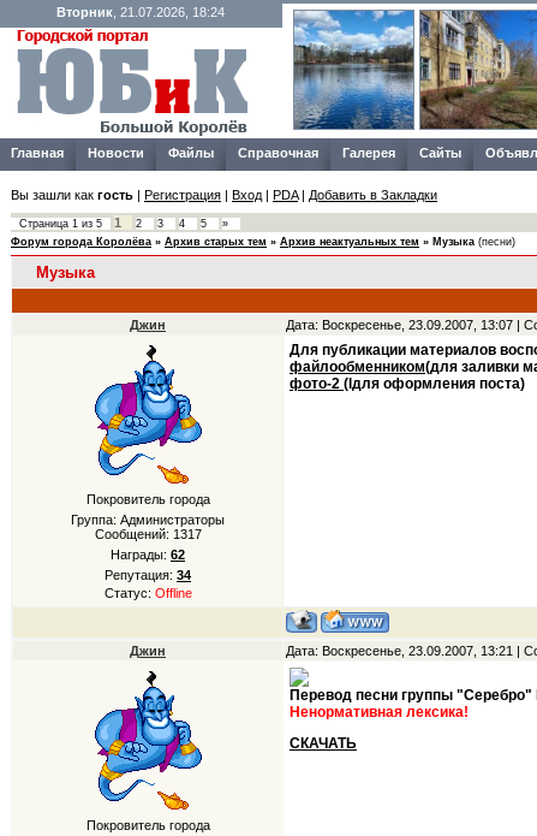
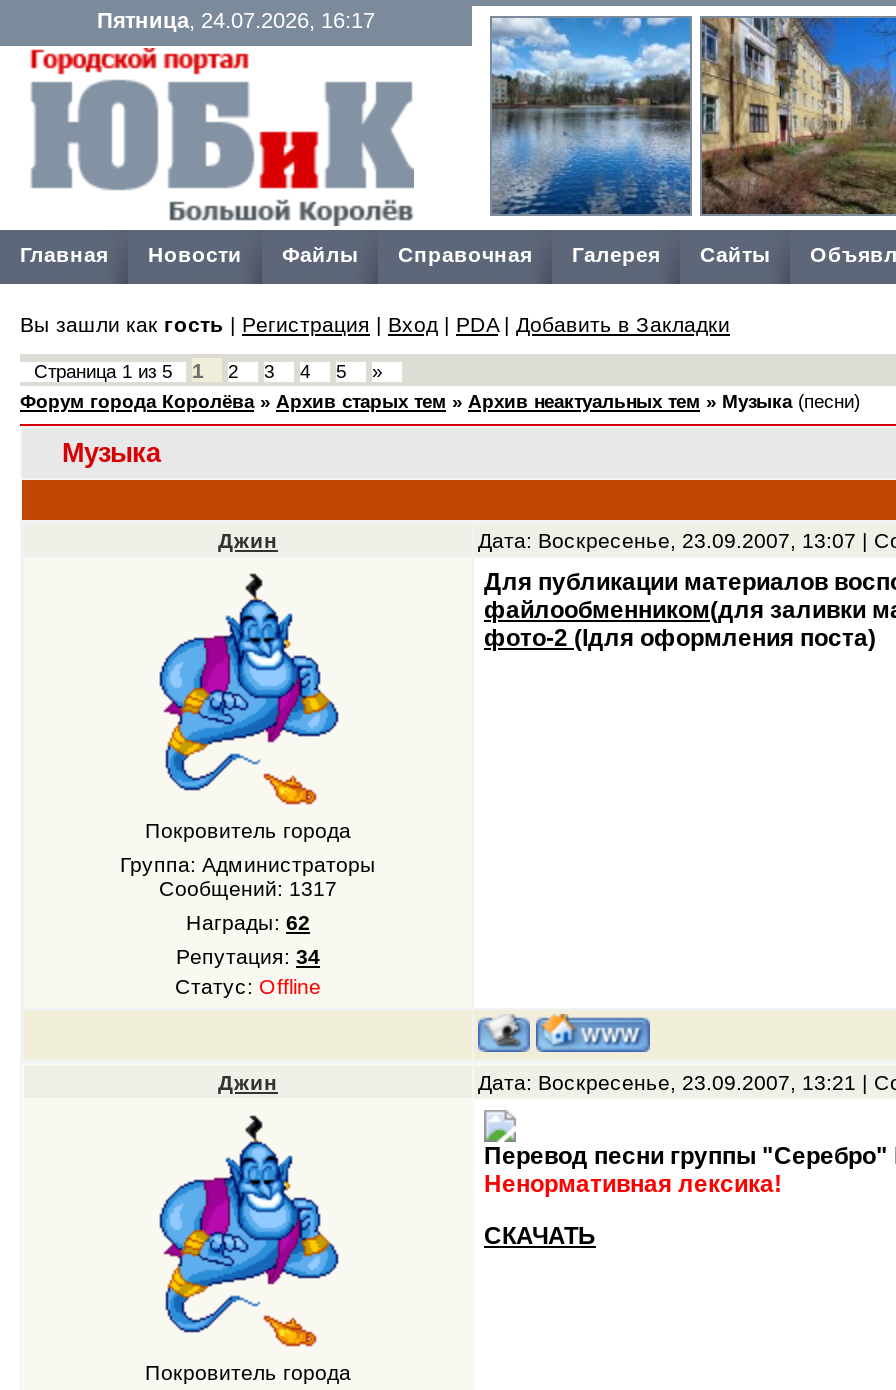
- Вторник, 21.07.2026, 18:24
+ Пятница, 24.07.2026, 16:17
